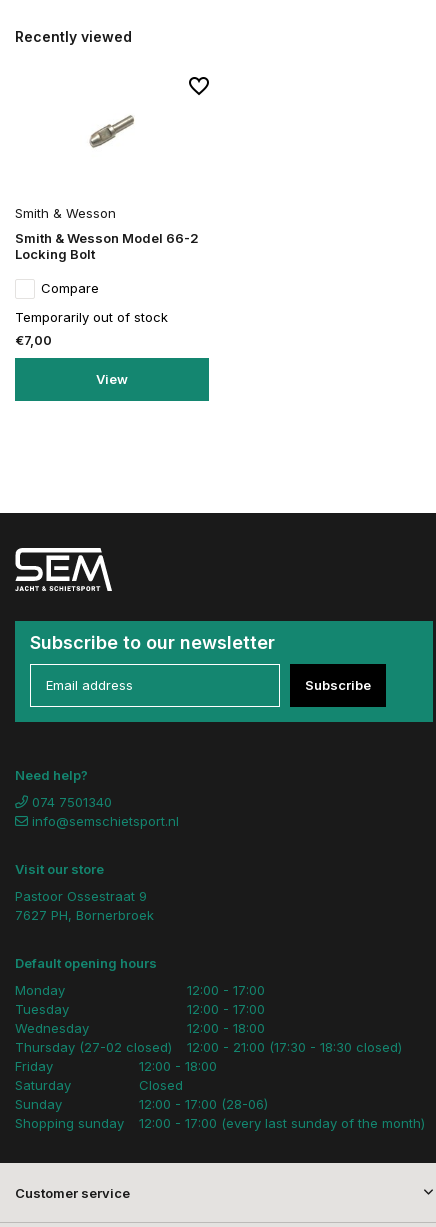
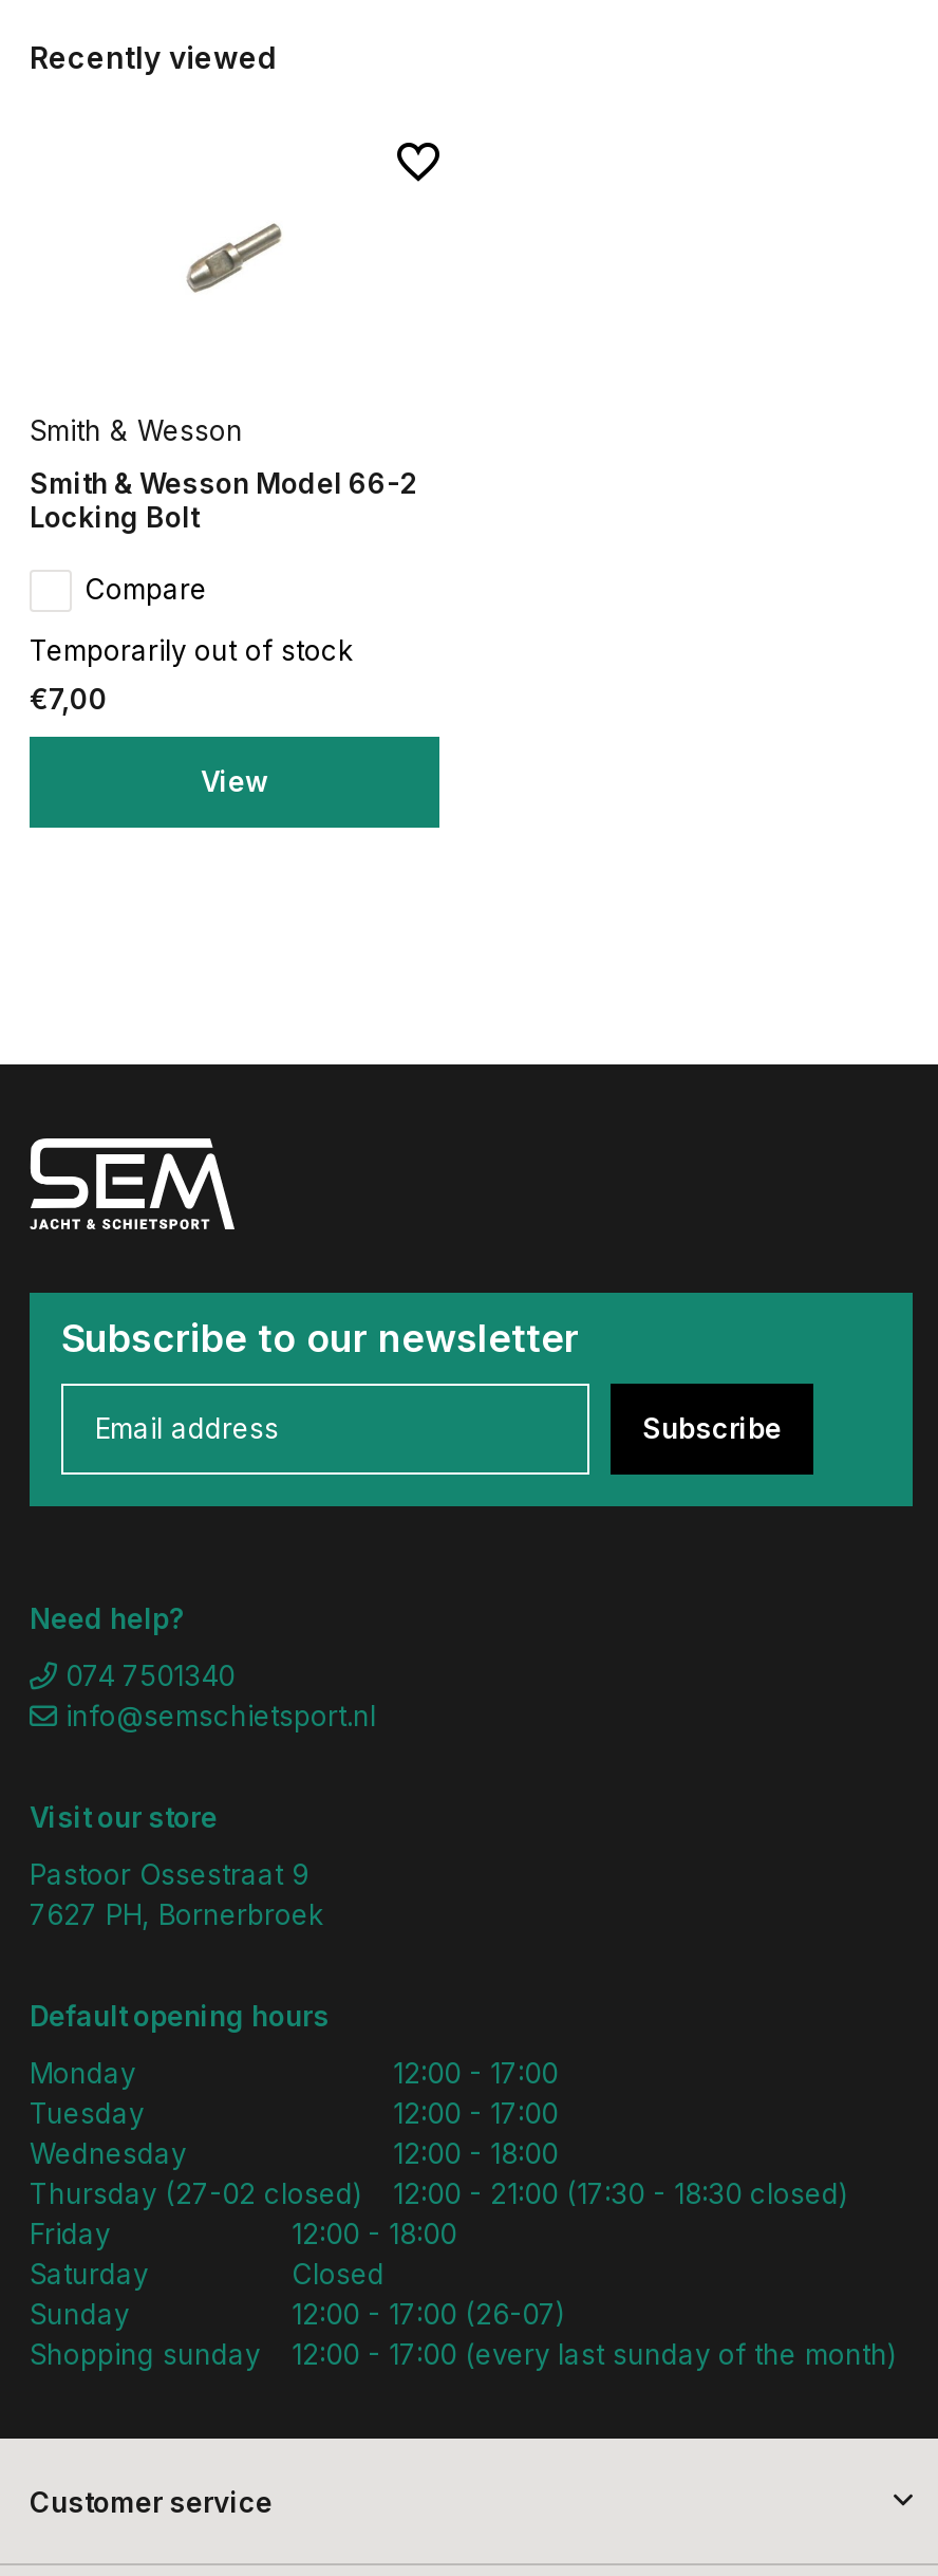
- 12:00 - 17:00 (28-06)
+ 12:00 - 17:00 (26-07)
